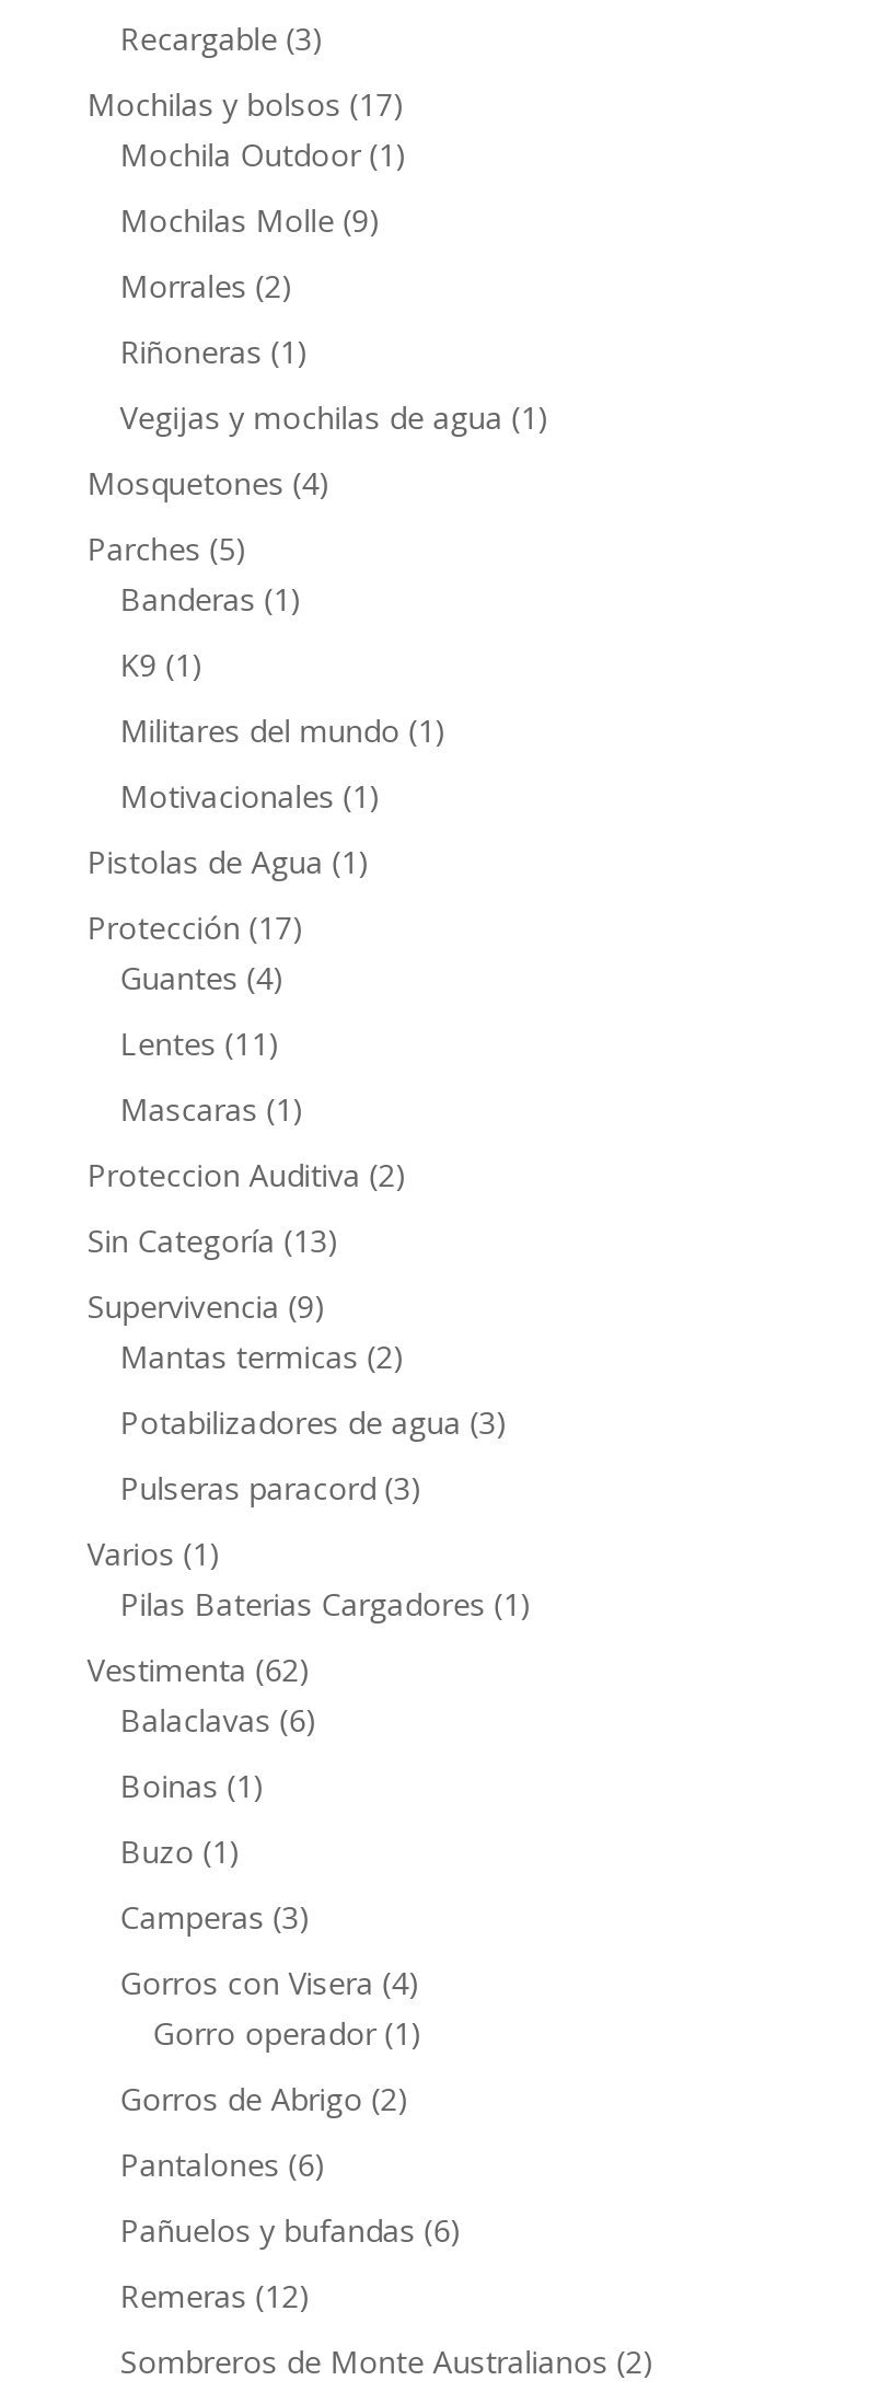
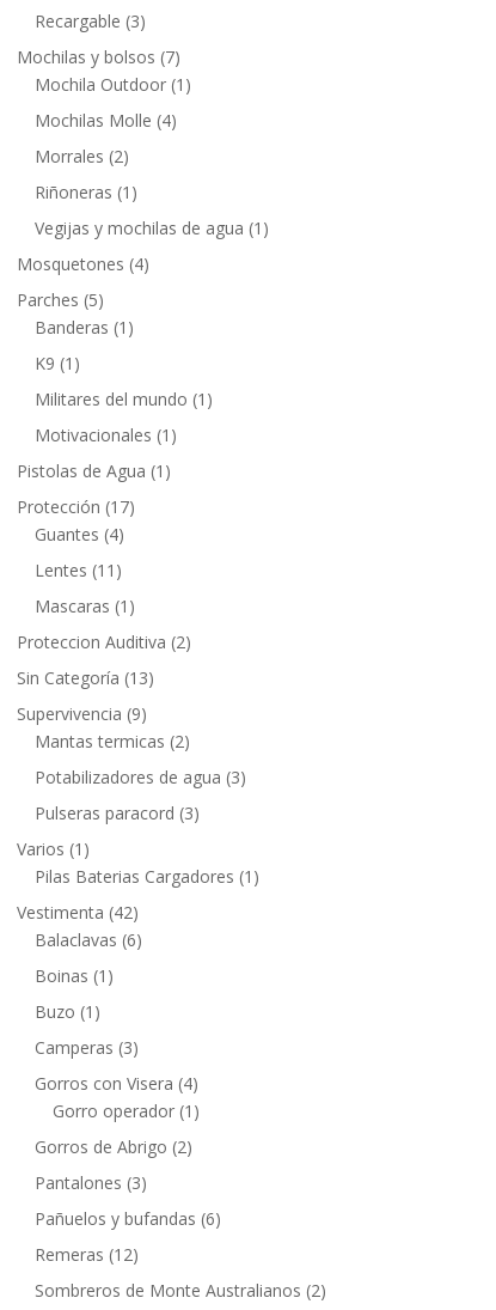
- Mochilas y bolsos (17)
+ Mochilas y bolsos (7)

- Mochilas Molle (9)
+ Mochilas Molle (4)

- Vestimenta (62)
+ Vestimenta (42)

- Pantalones (6)
+ Pantalones (3)
